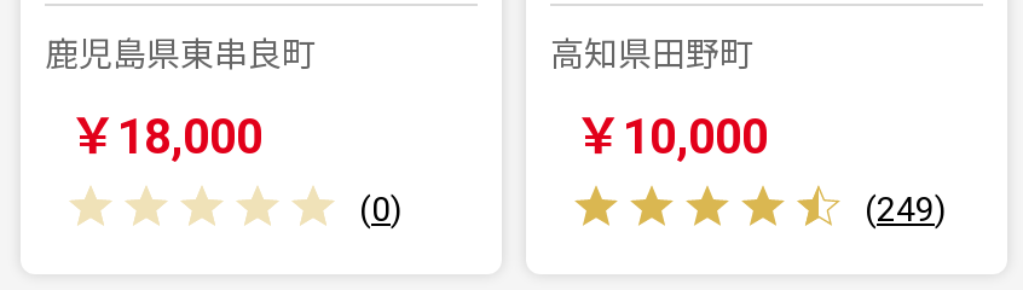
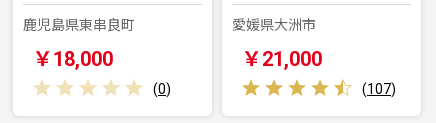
- 高知県田野町
+ 愛媛県大洲市

- ￥10,000
- (249)
+ ￥21,000
+ (107)
